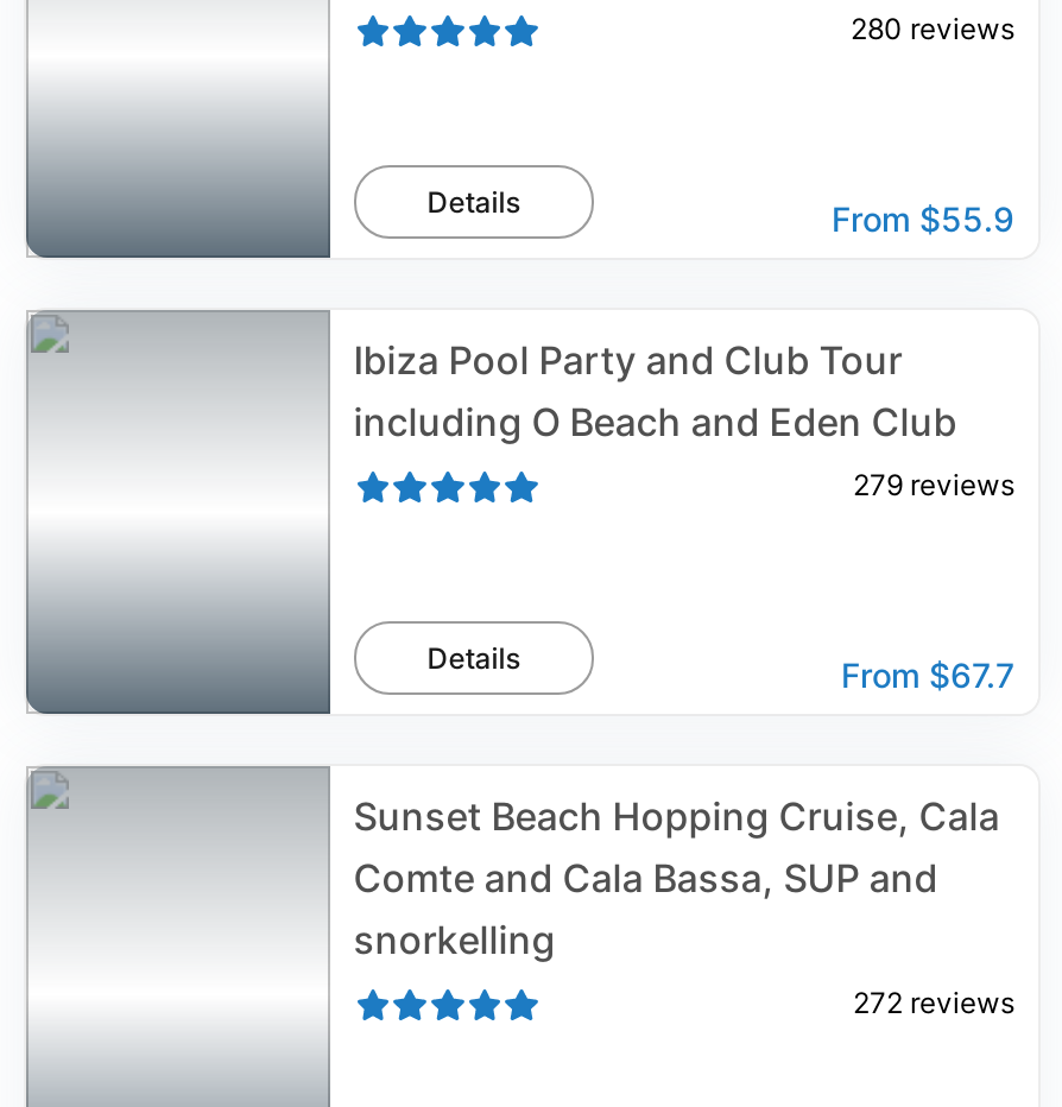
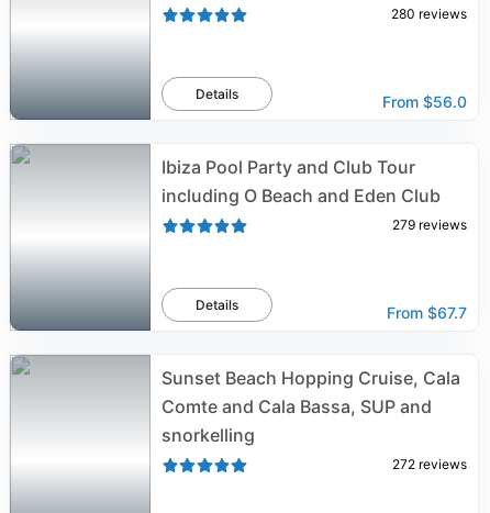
- From $55.9
+ From $56.0
